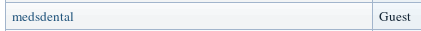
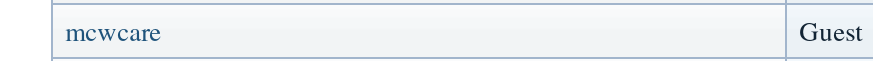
- medsdental
+ mcwcare
